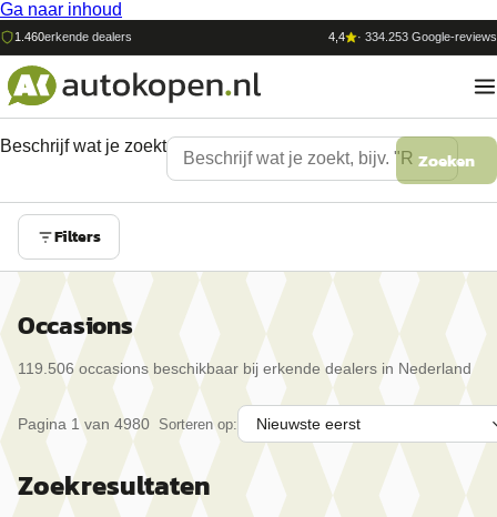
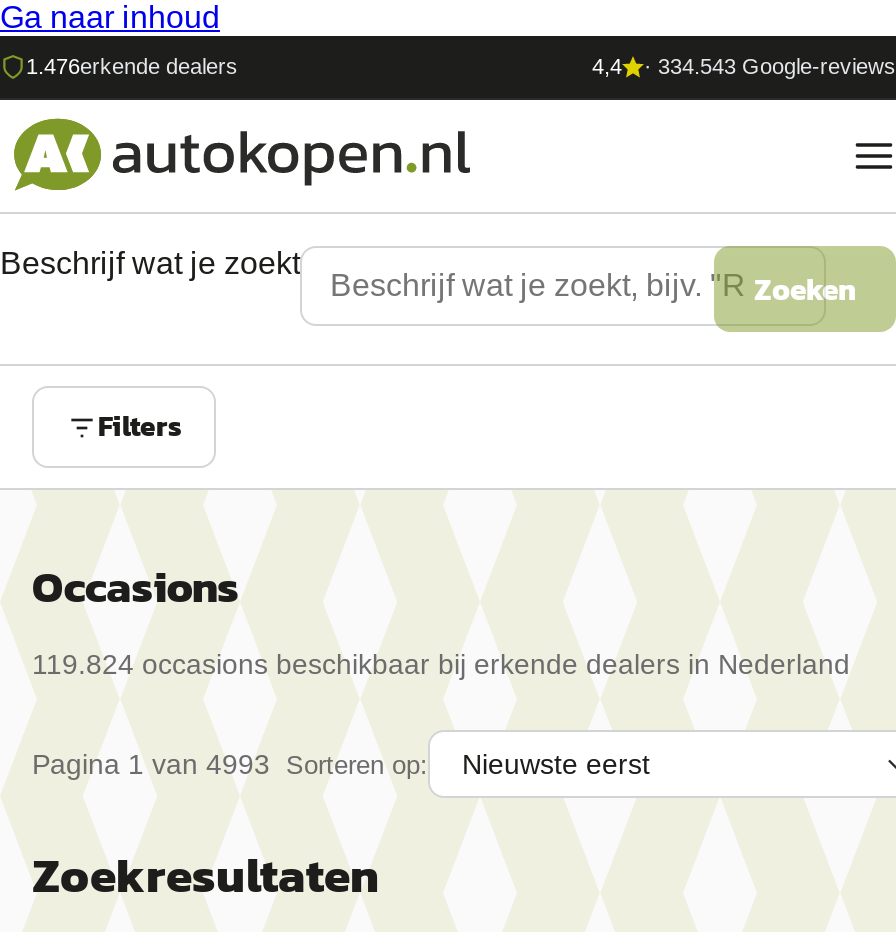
- 1.460erkende dealers
+ 1.476erkende dealers

- · 334.253 Google-reviews
+ · 334.543 Google-reviews

- 119.506 occasions beschikbaar bij erkende dealers in Nederland
+ 119.824 occasions beschikbaar bij erkende dealers in Nederland

- Pagina 1 van 4980 Sorteren op:
+ Pagina 1 van 4993 Sorteren op:
